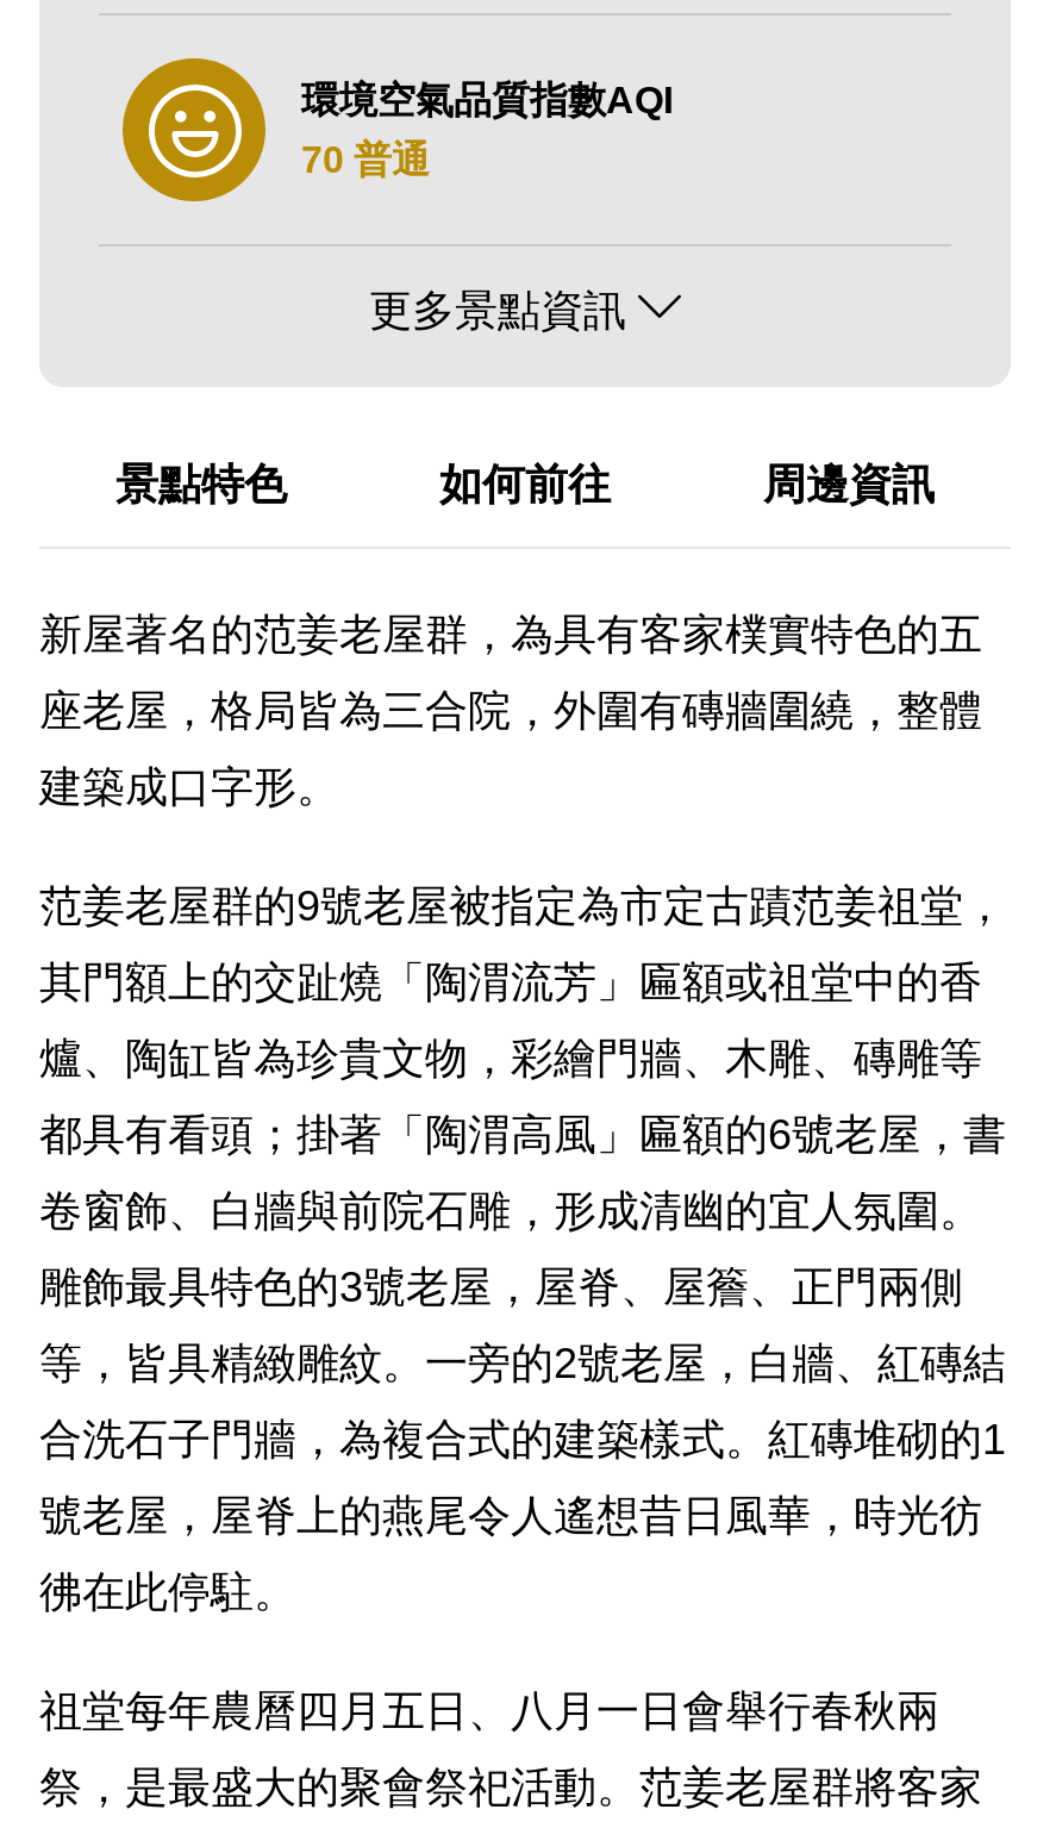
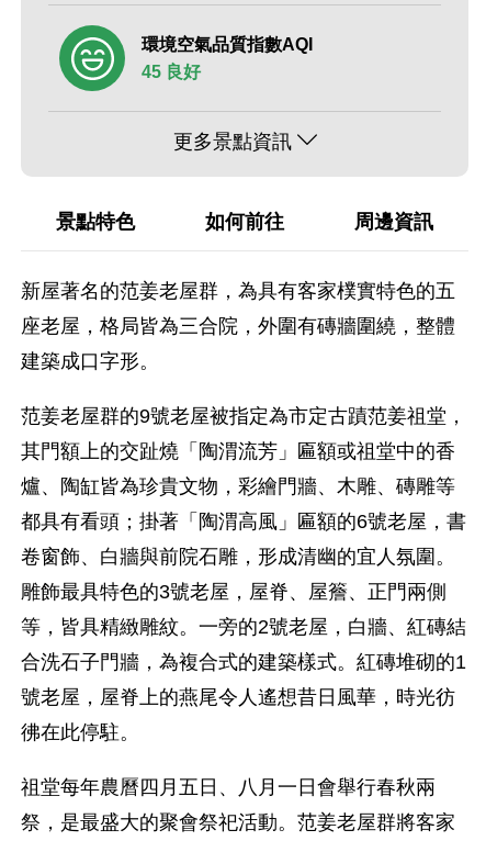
- [image]
- 70 普通
+ [image]
+ 45 良好
